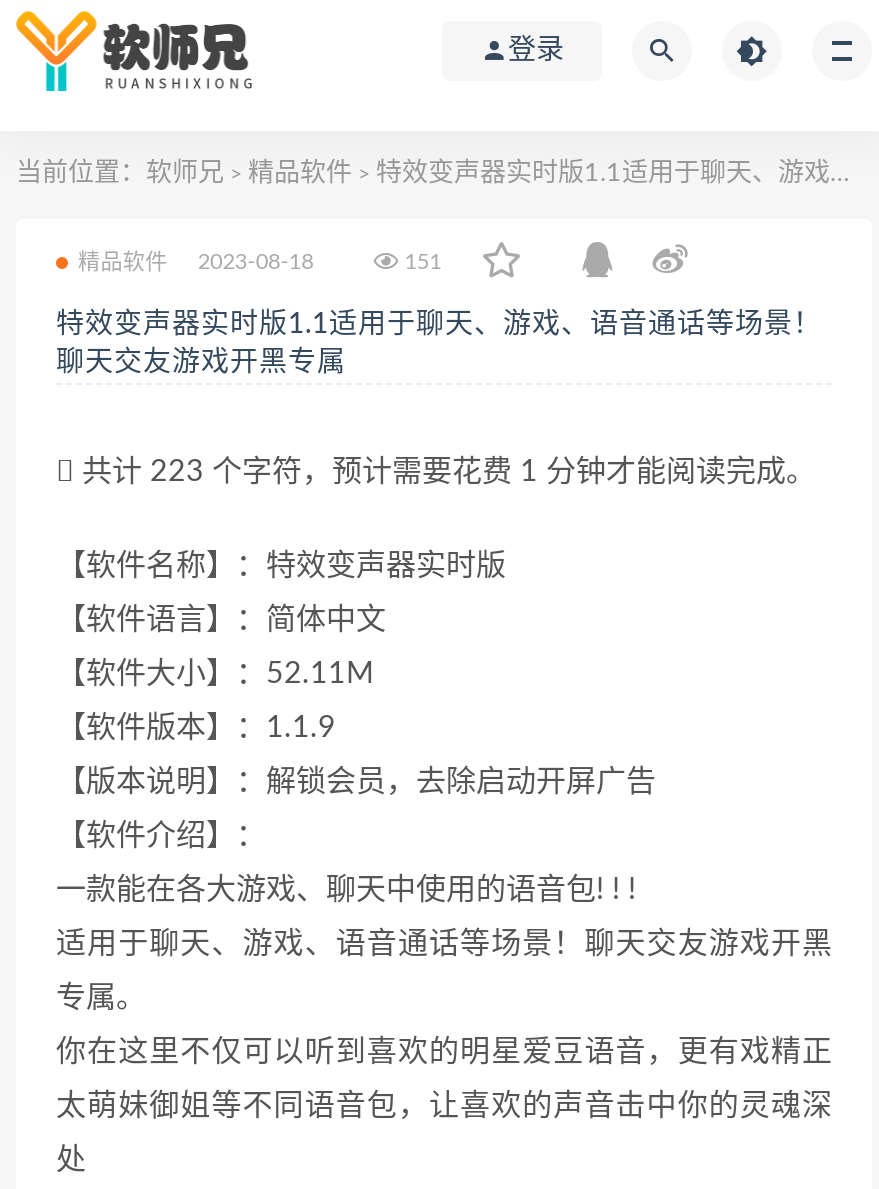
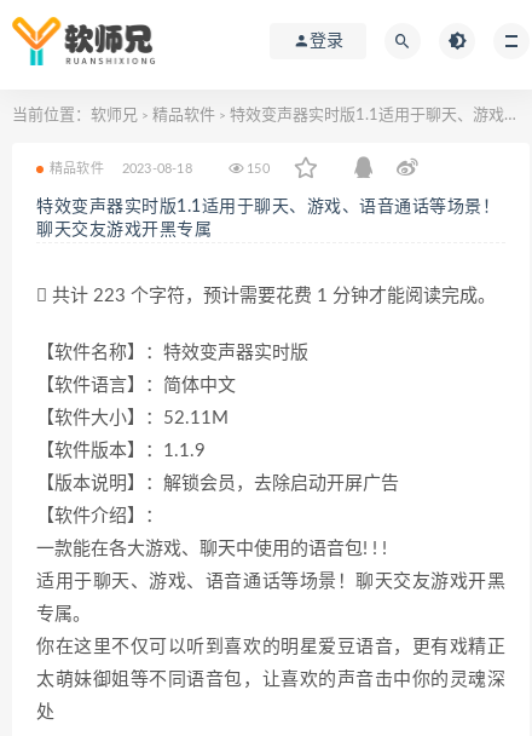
- 151
+ 150
